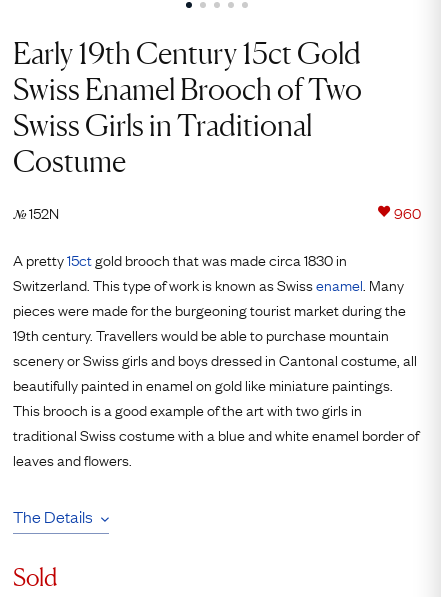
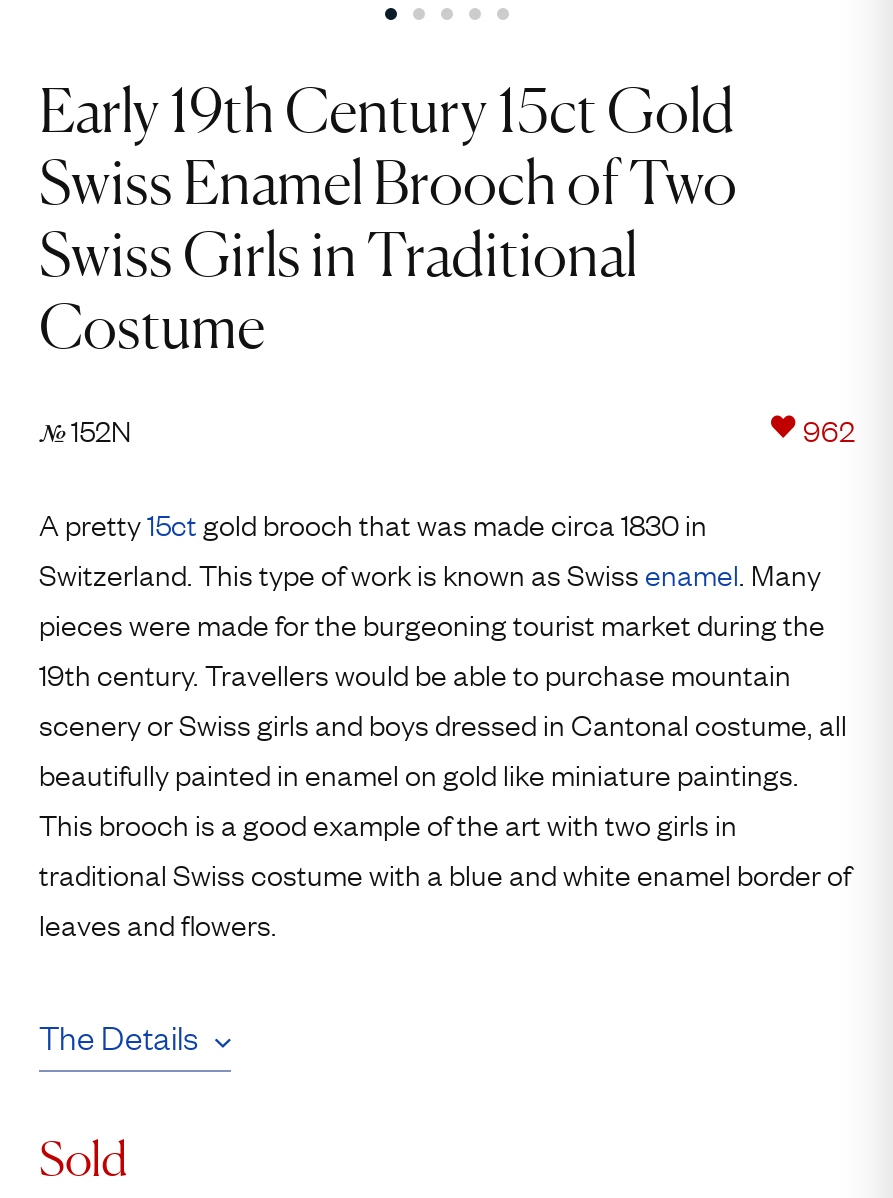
- 960
+ 962
